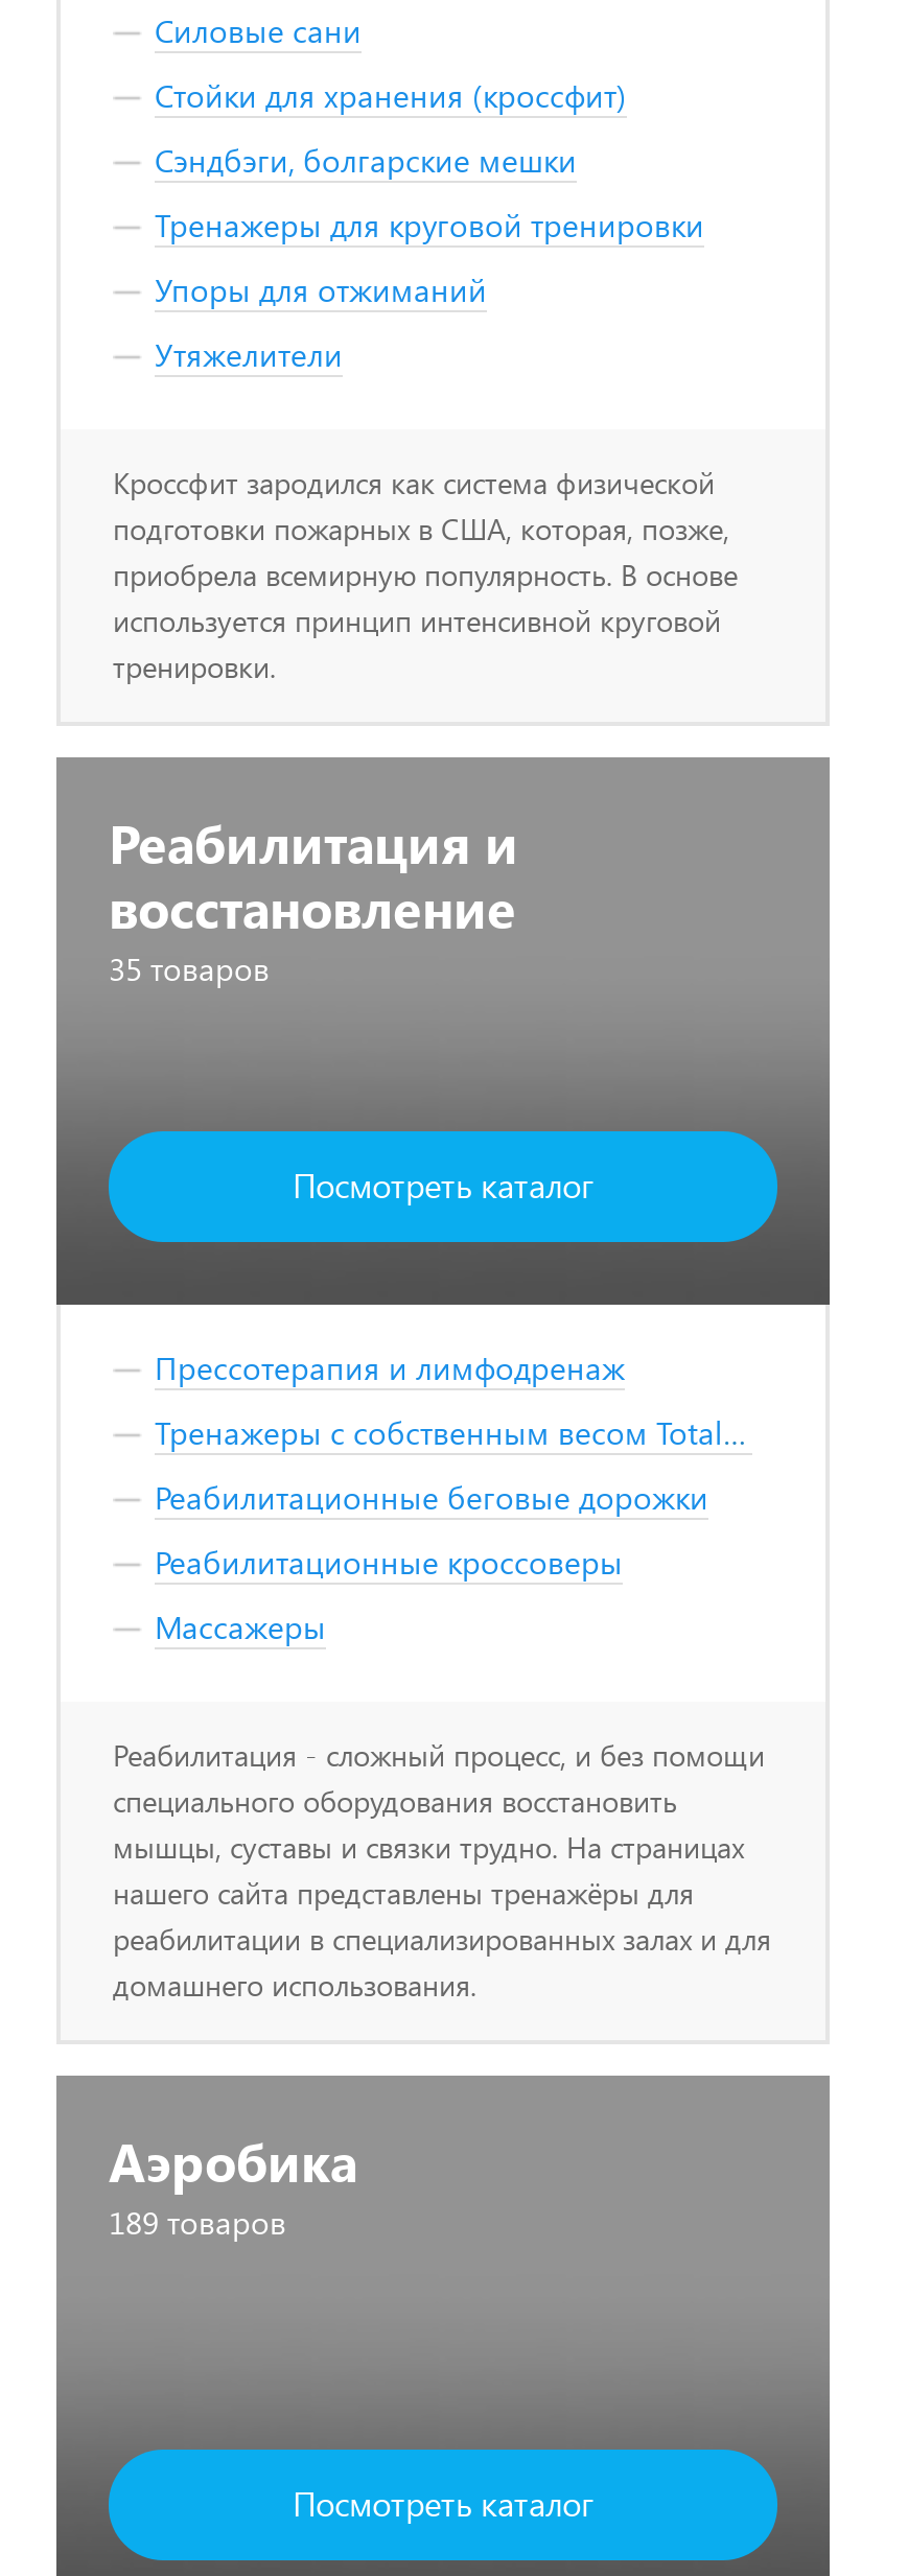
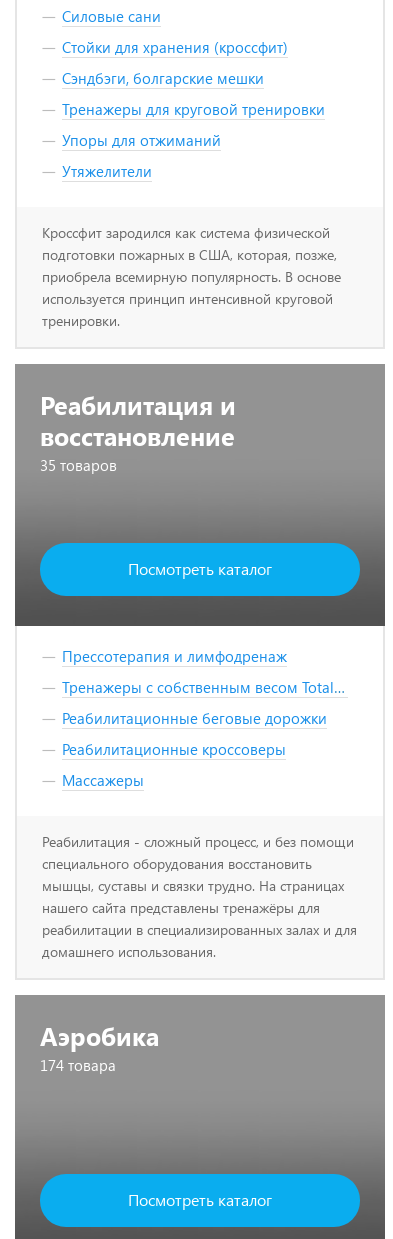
- 189 товаров
+ 174 товара
